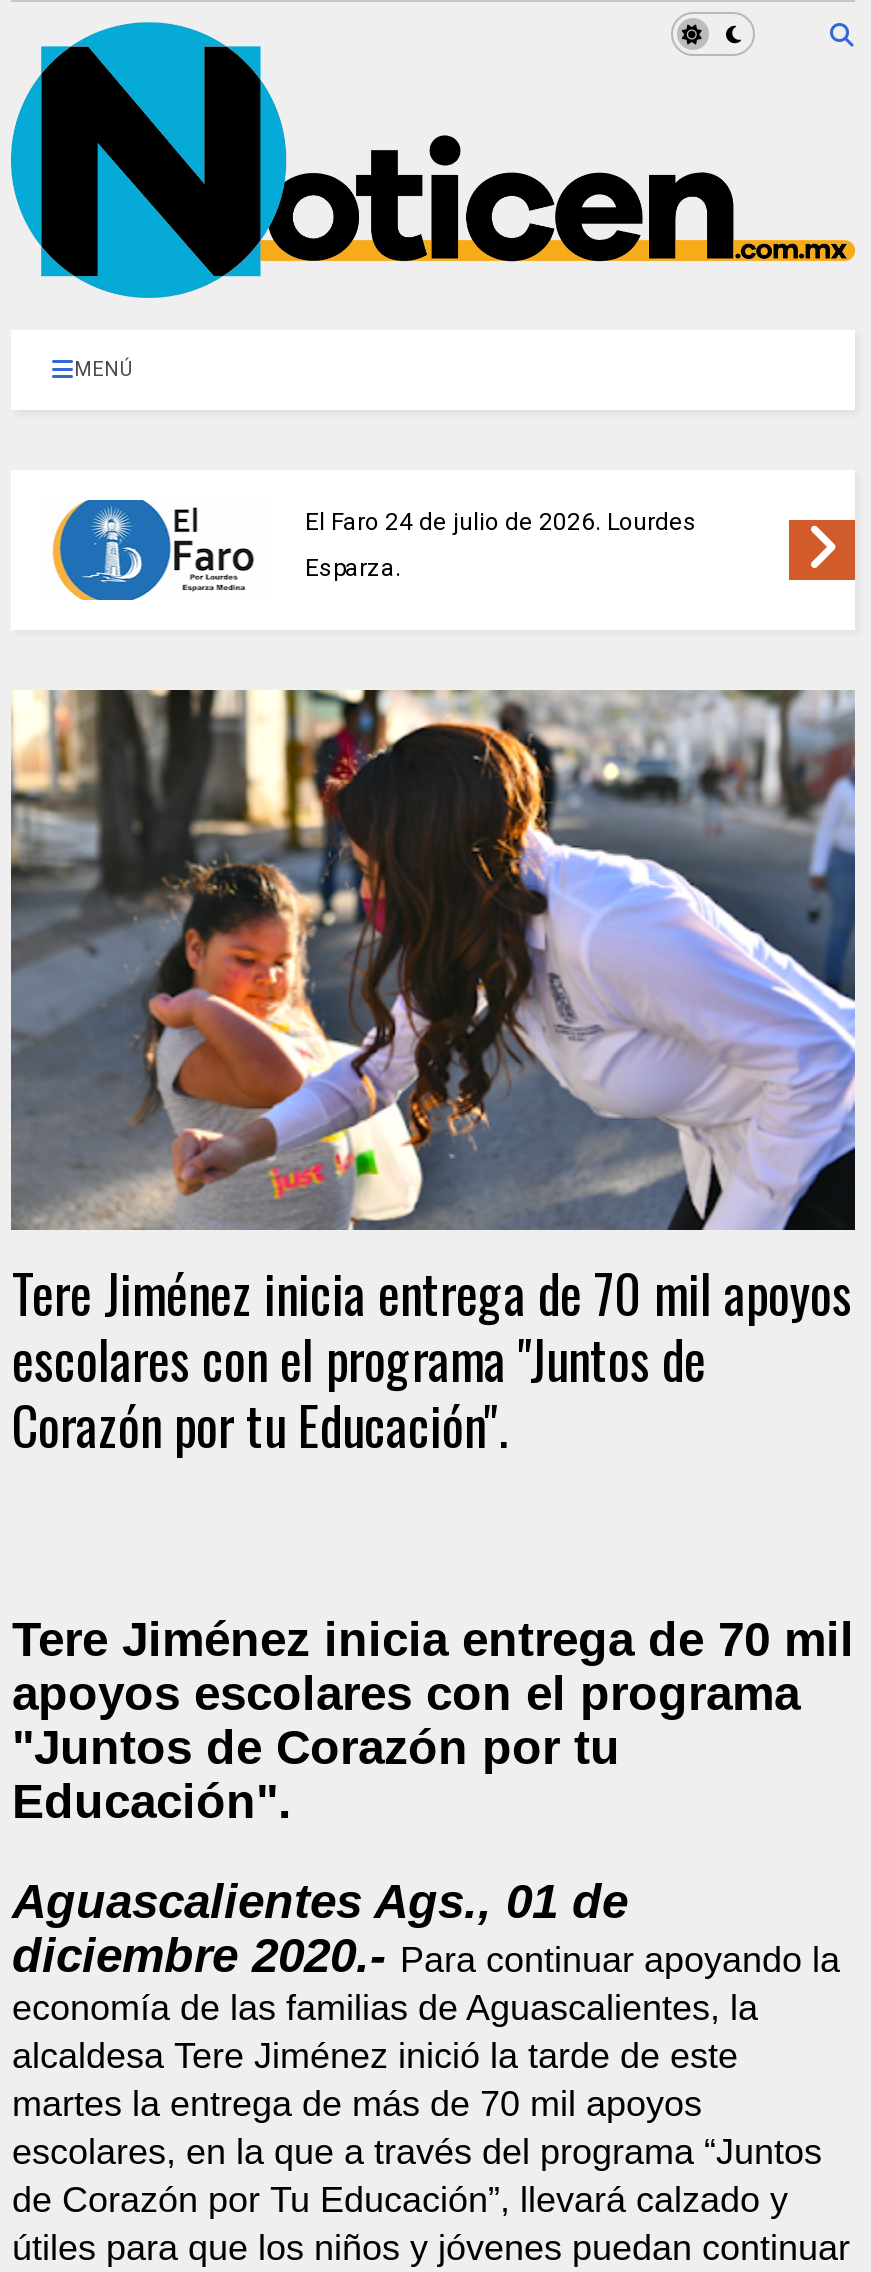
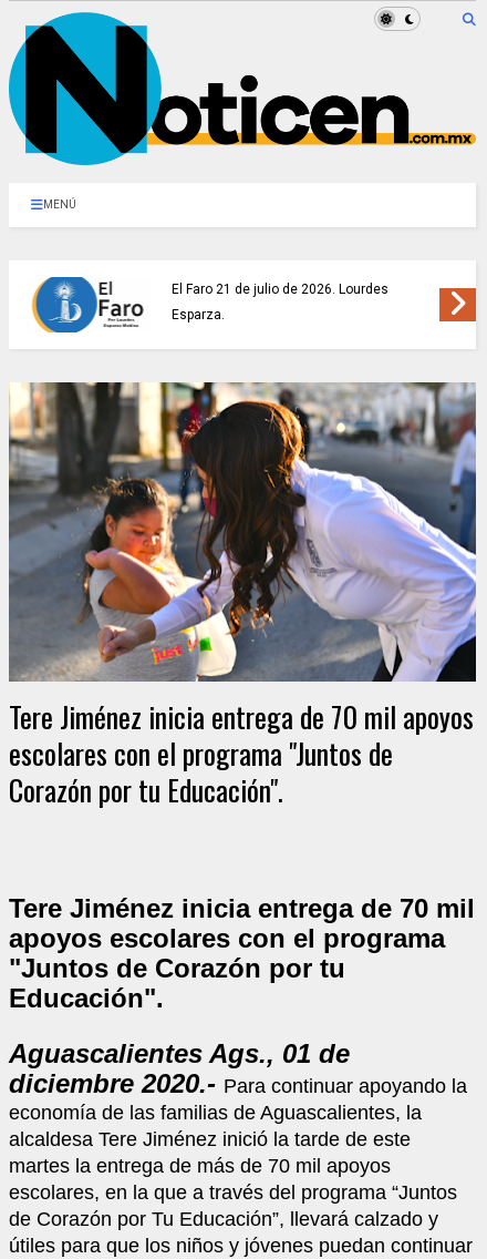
- El Faro 24 de julio de 2026. Lourdes
+ El Faro 21 de julio de 2026. Lourdes
